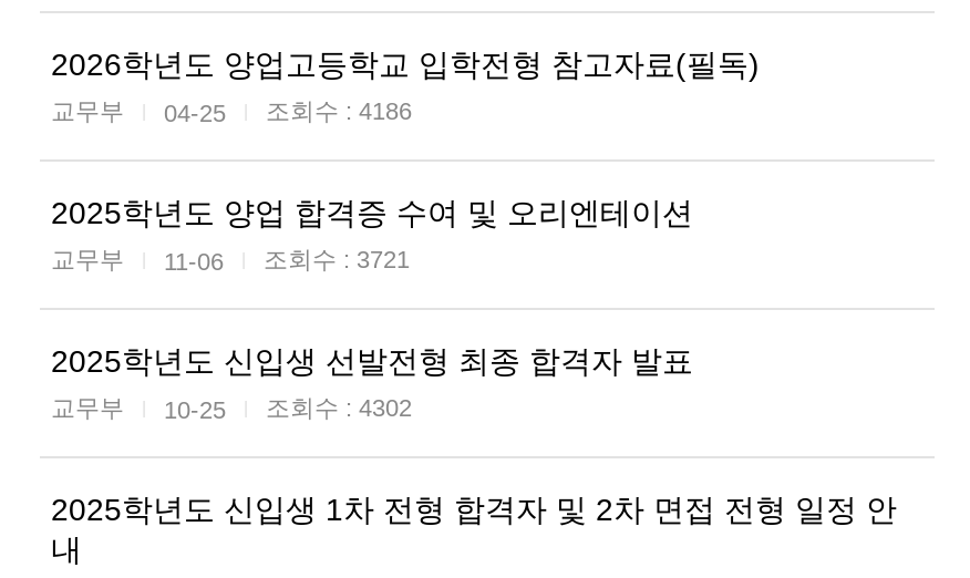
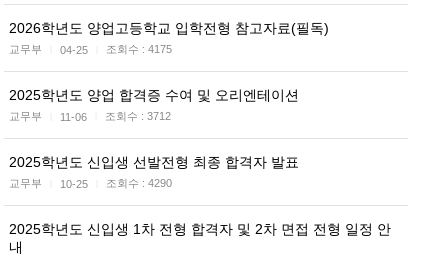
- 교무부 04-25 조회수 : 4186
+ 교무부 04-25 조회수 : 4175

- 교무부 11-06 조회수 : 3721
+ 교무부 11-06 조회수 : 3712

- 교무부 10-25 조회수 : 4302
+ 교무부 10-25 조회수 : 4290
